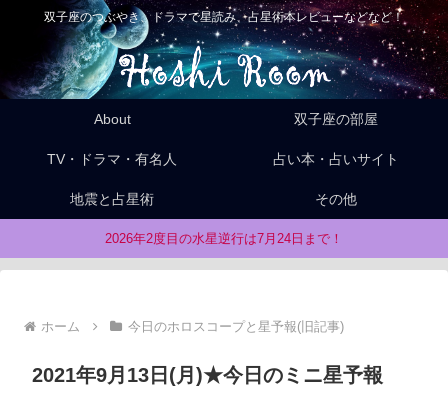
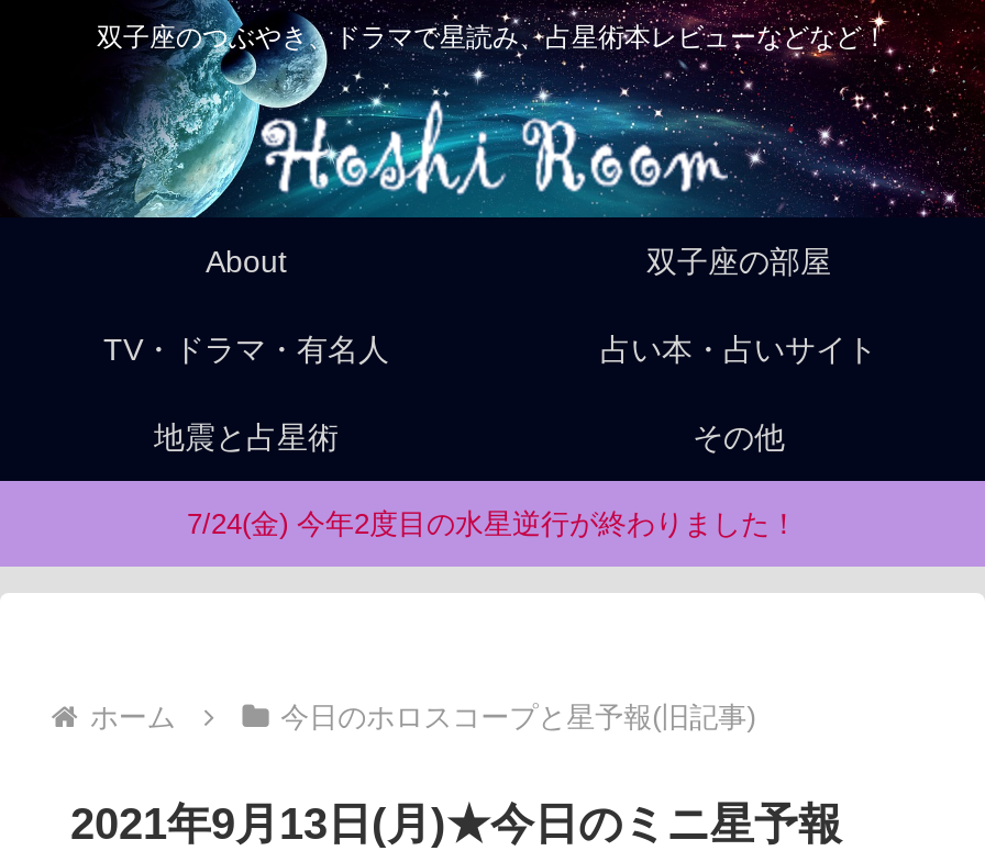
- 2026年2度目の水星逆行は7月24日まで！
+ 7/24(金) 今年2度目の水星逆行が終わりました！
